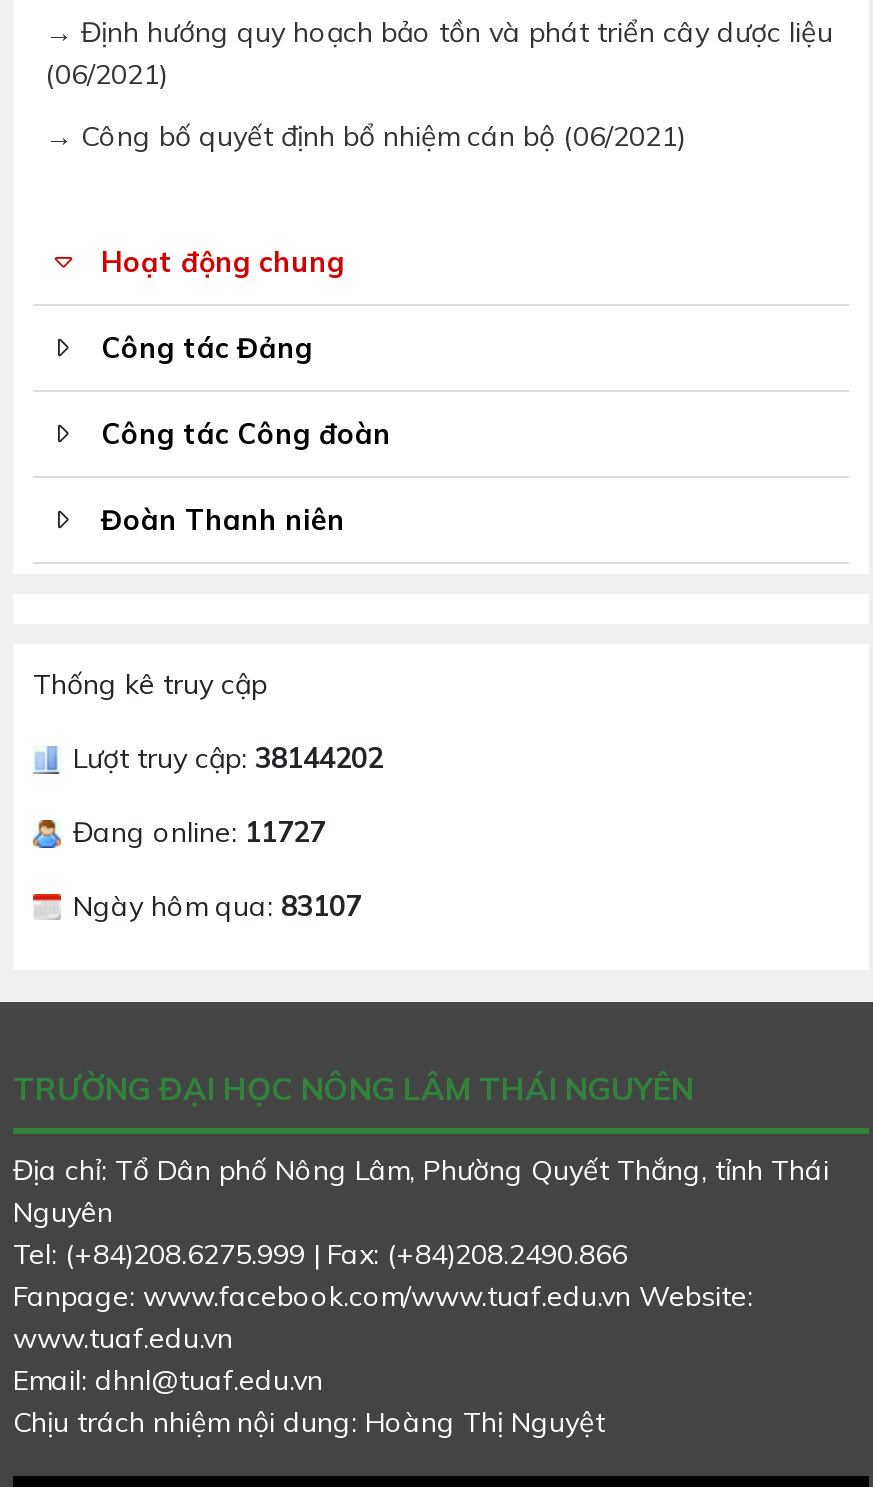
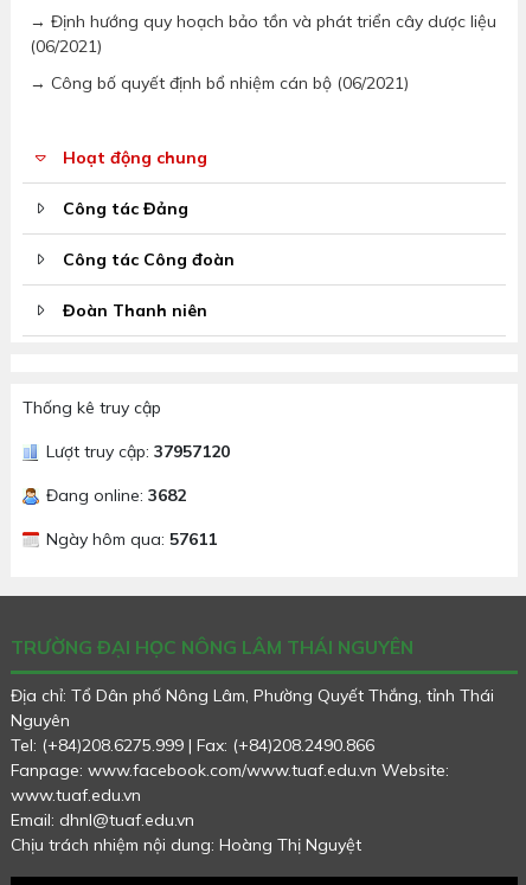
- Lượt truy cập: 38144202
+ Lượt truy cập: 37957120

- Đang online: 11727
+ Đang online: 3682

- Ngày hôm qua: 83107
+ Ngày hôm qua: 57611
